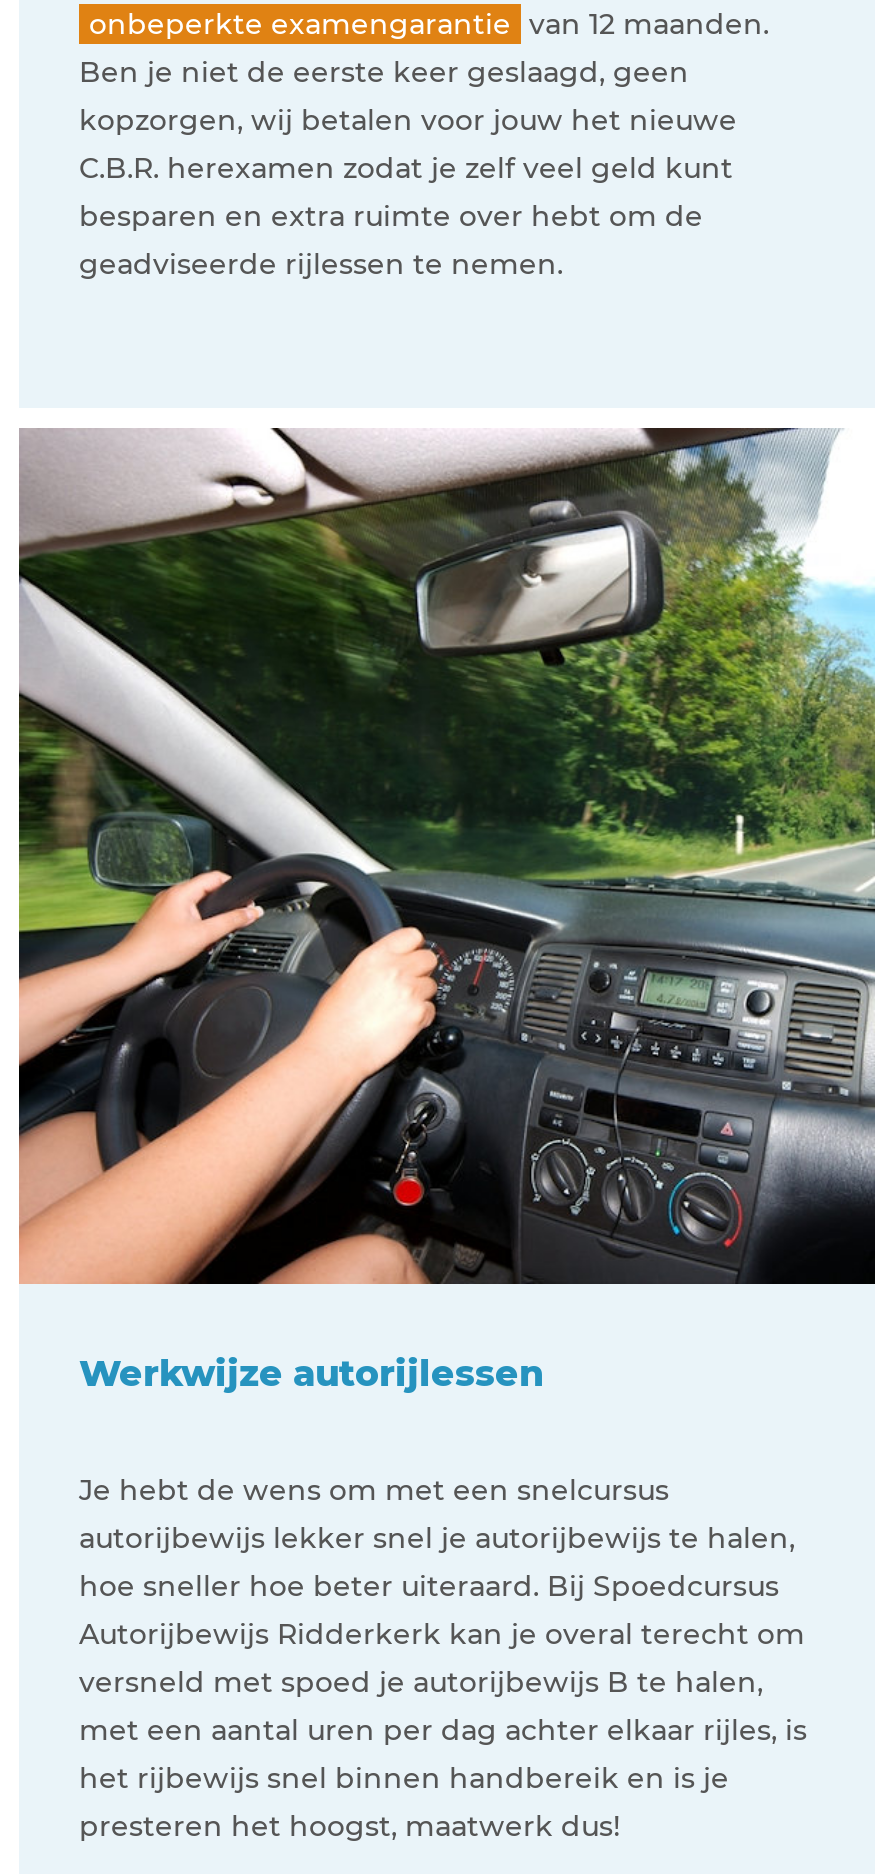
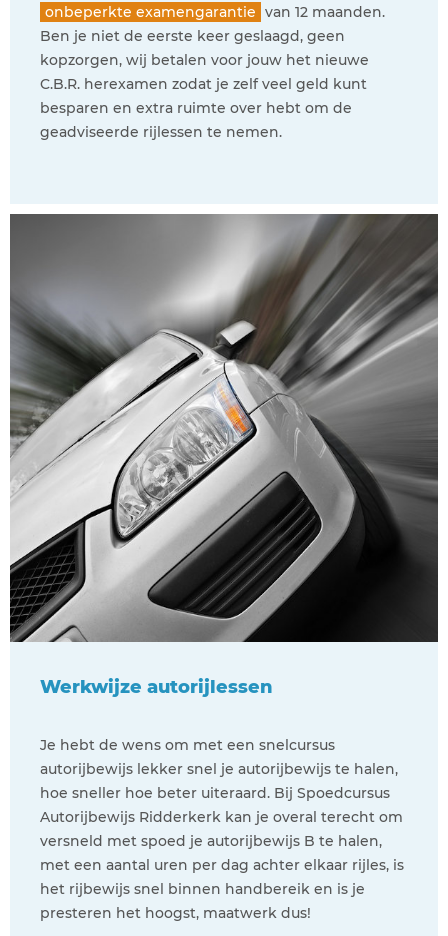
- [image]
+ [image]
